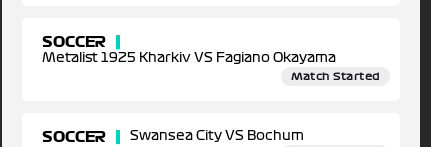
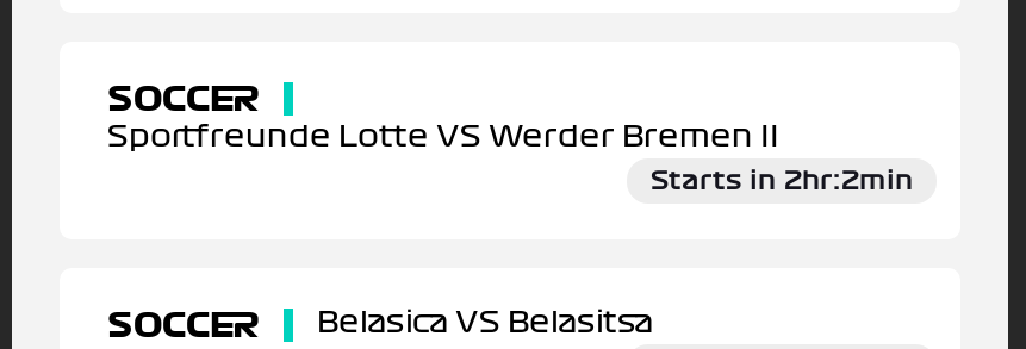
- Metalist 1925 Kharkiv VS Fagiano Okayama
+ Sportfreunde Lotte VS Werder Bremen II

- Match Started
+ Starts in 2hr:2min

- Swansea City VS Bochum
+ Belasica VS Belasitsa
